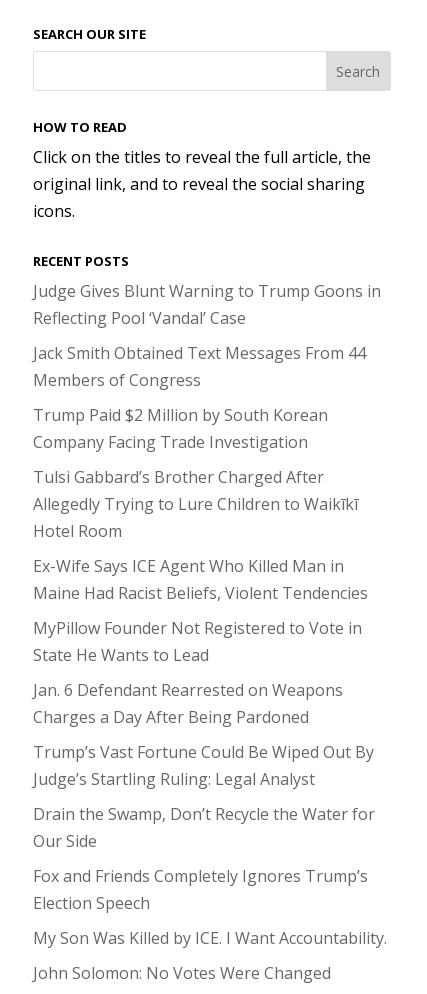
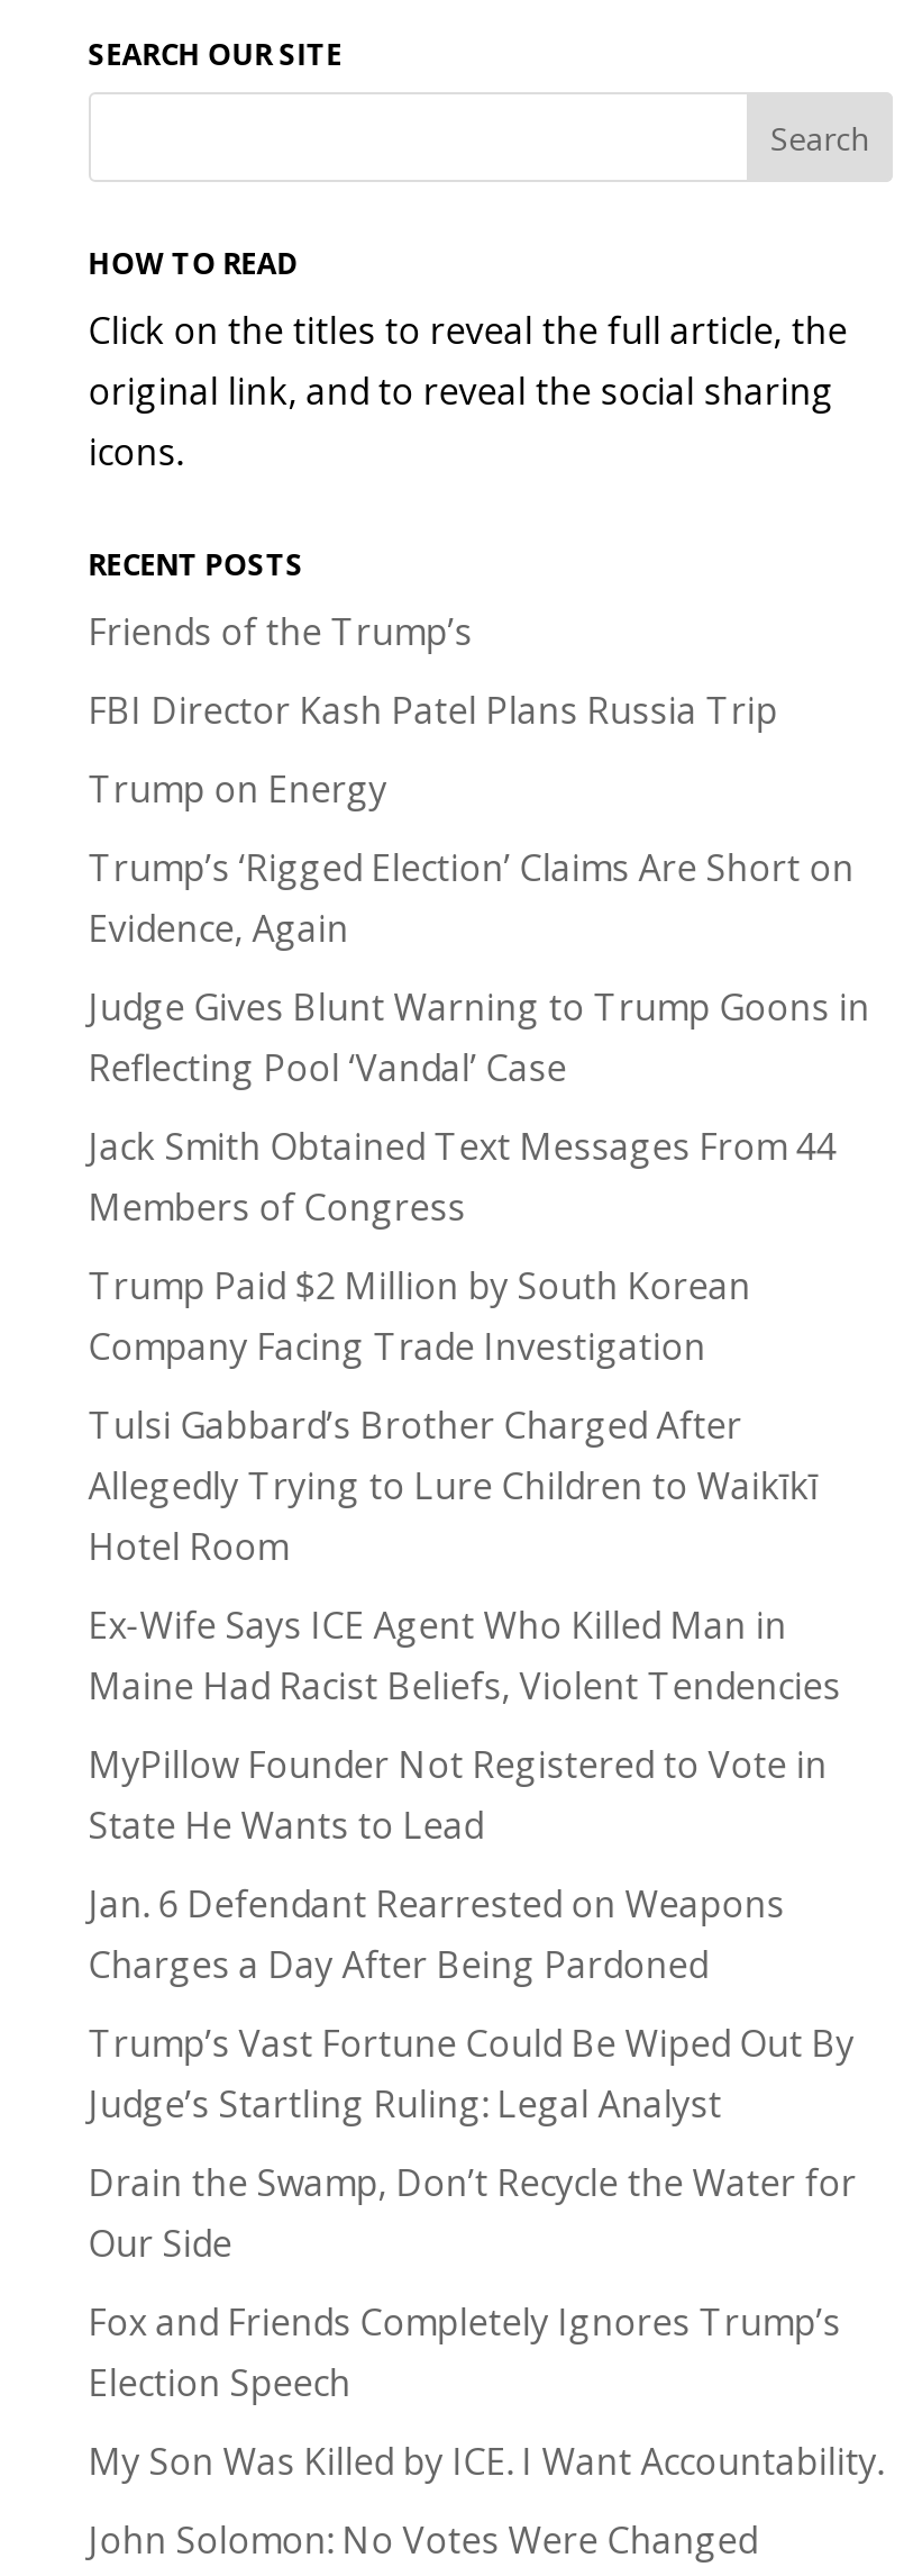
+ Friends of the Trump’s
+ FBI Director Kash Patel Plans Russia Trip
+ Trump on Energy
+ Trump’s ‘Rigged Election’ Claims Are Short on
+ Evidence, Again
